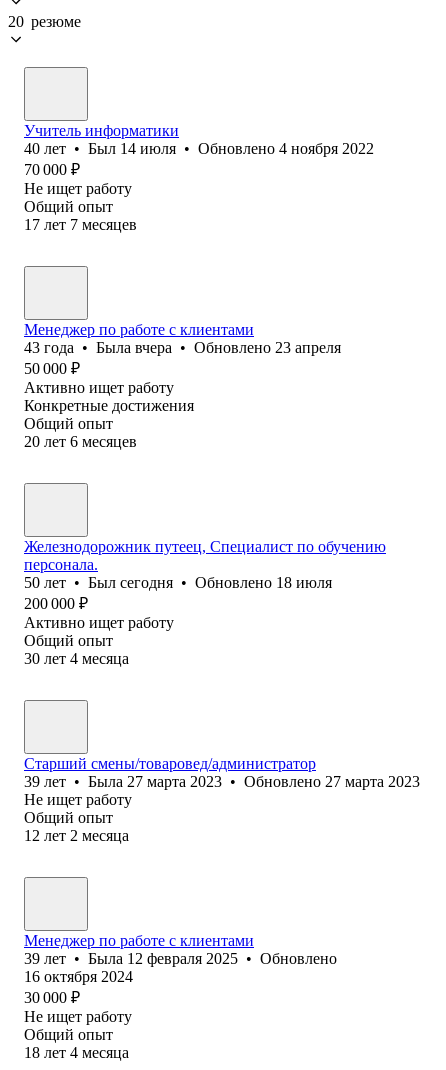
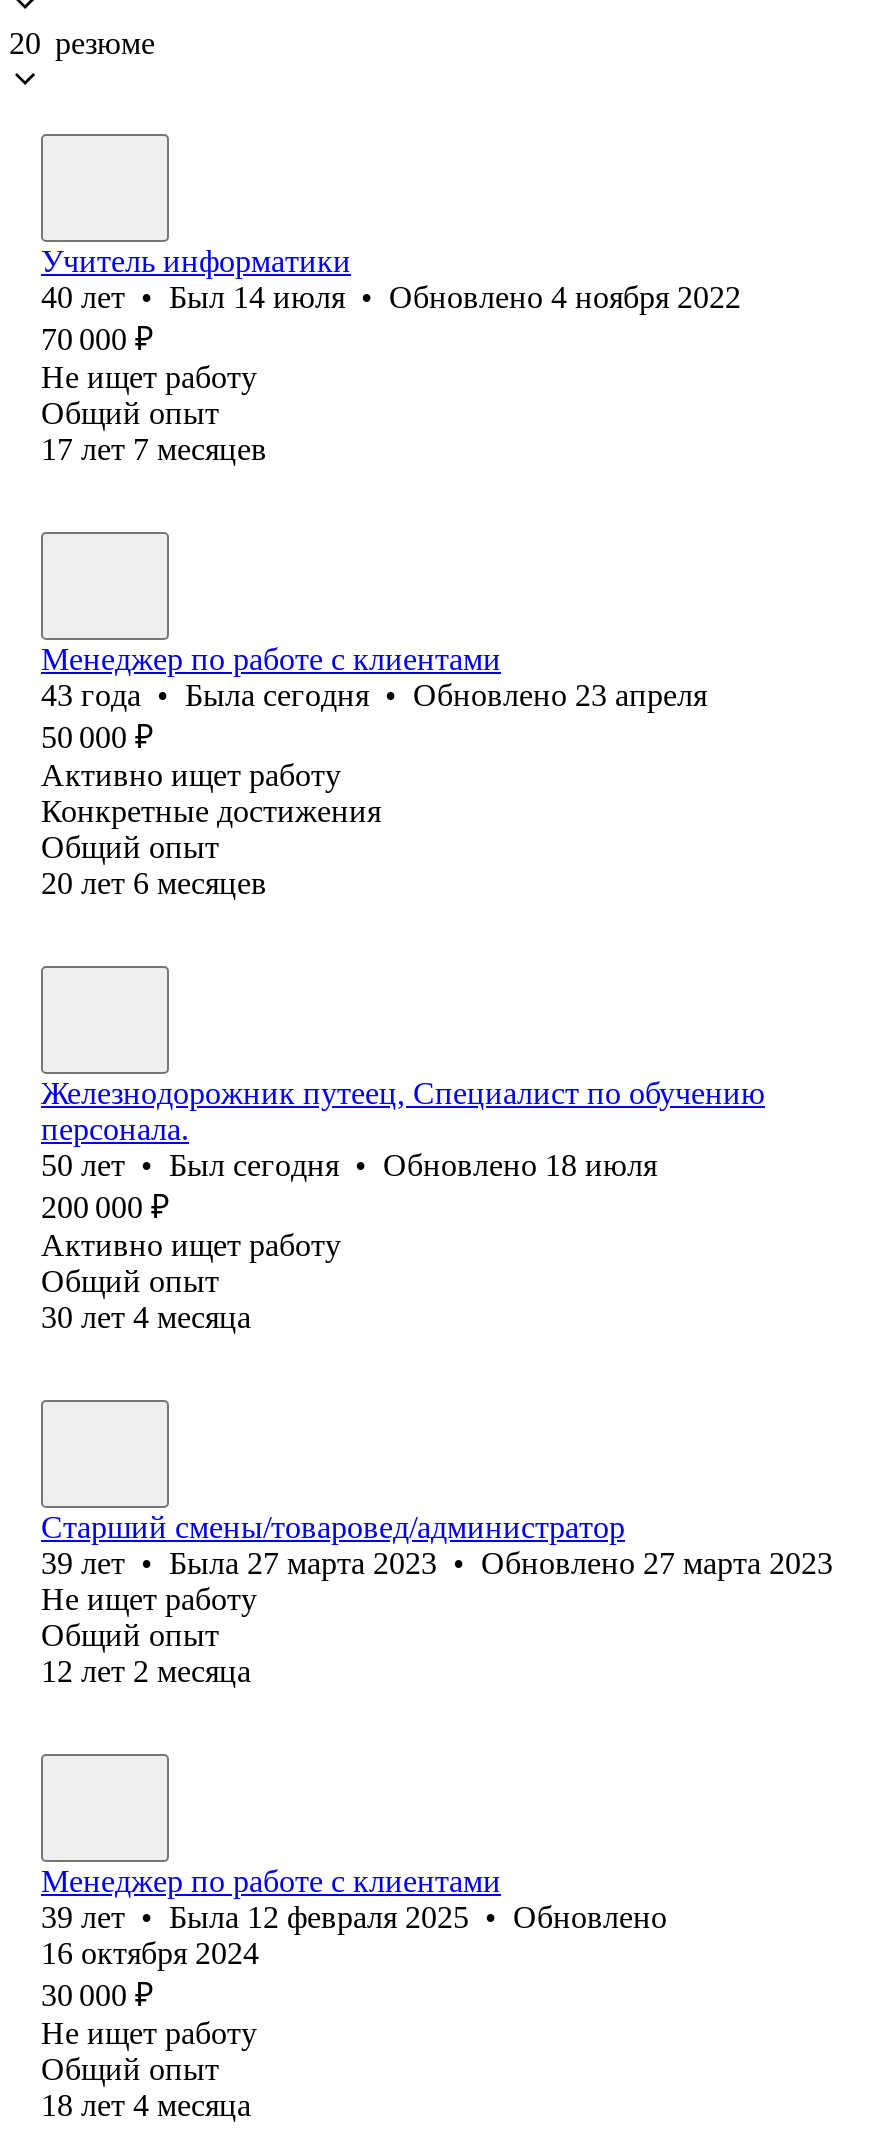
- 43 года • Была вчера • Обновлено 23 апреля
+ 43 года • Была сегодня • Обновлено 23 апреля
